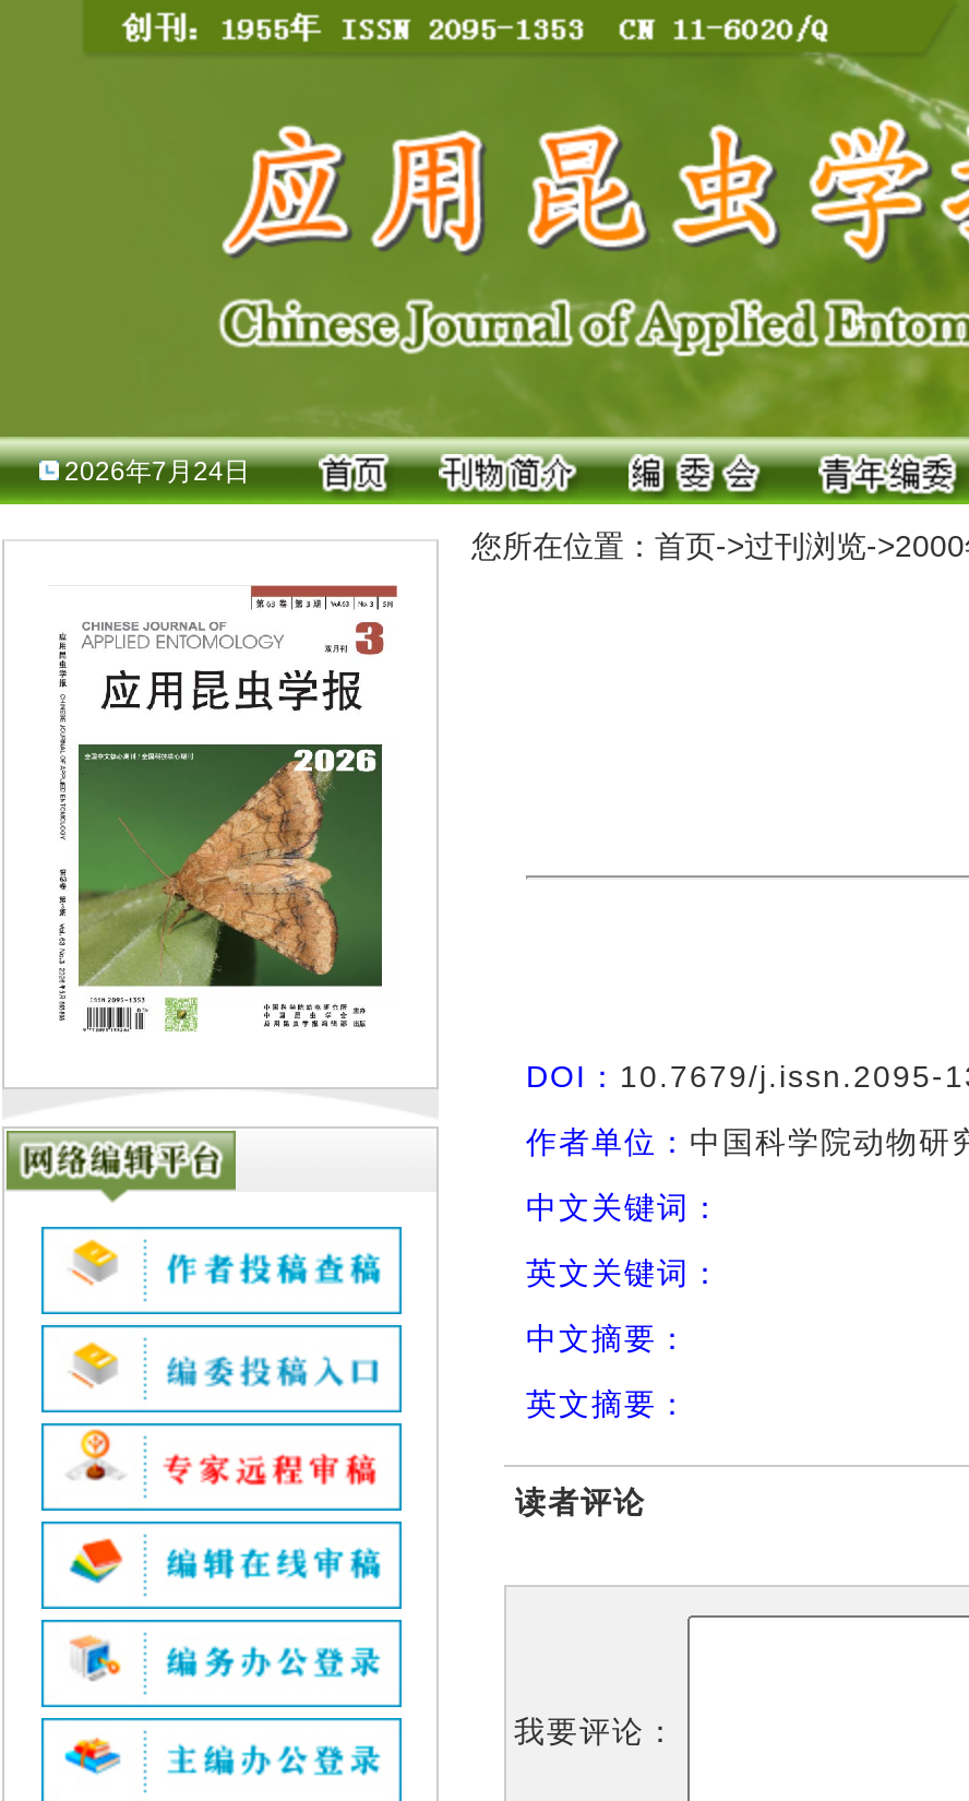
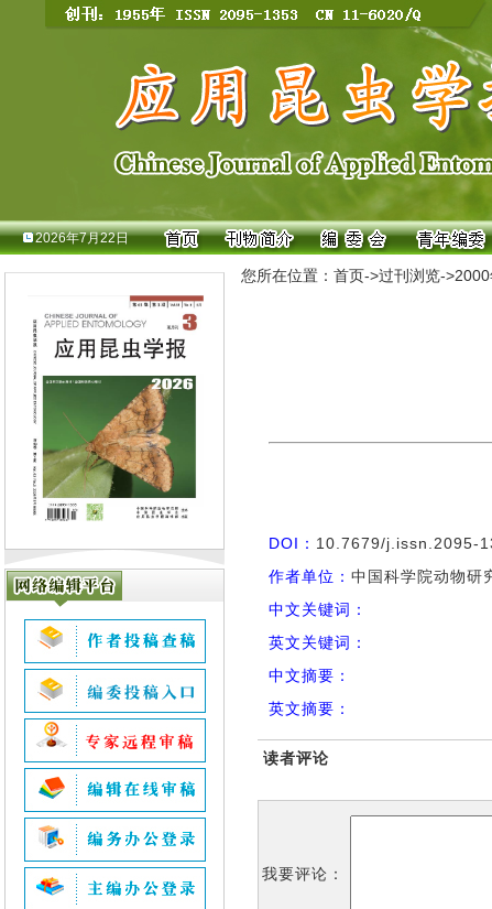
- 2026年7月24日
+ 2026年7月22日
